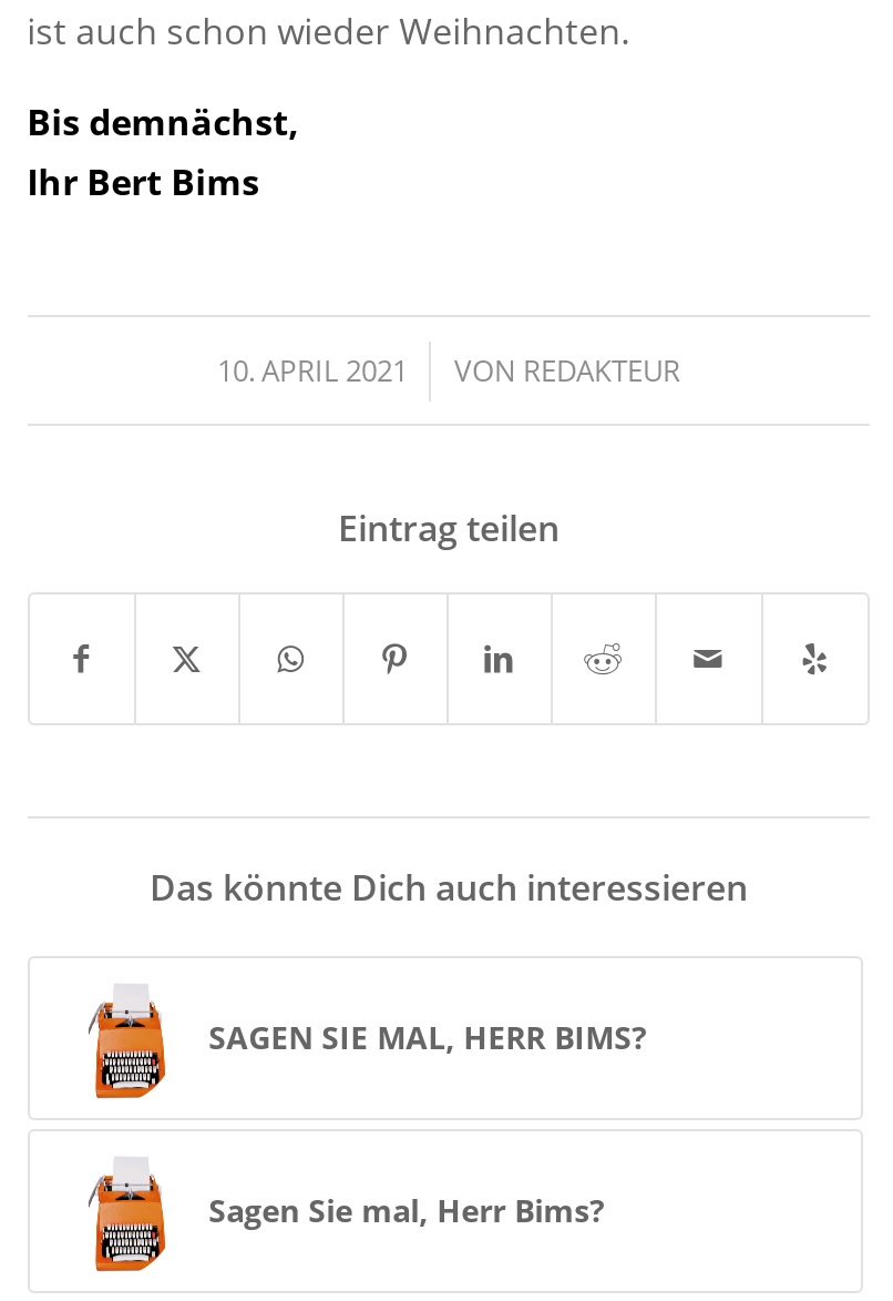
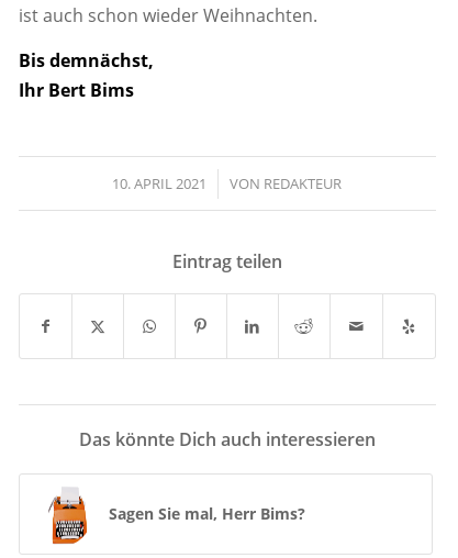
- SAGEN SIE MAL, HERR BIMS?
